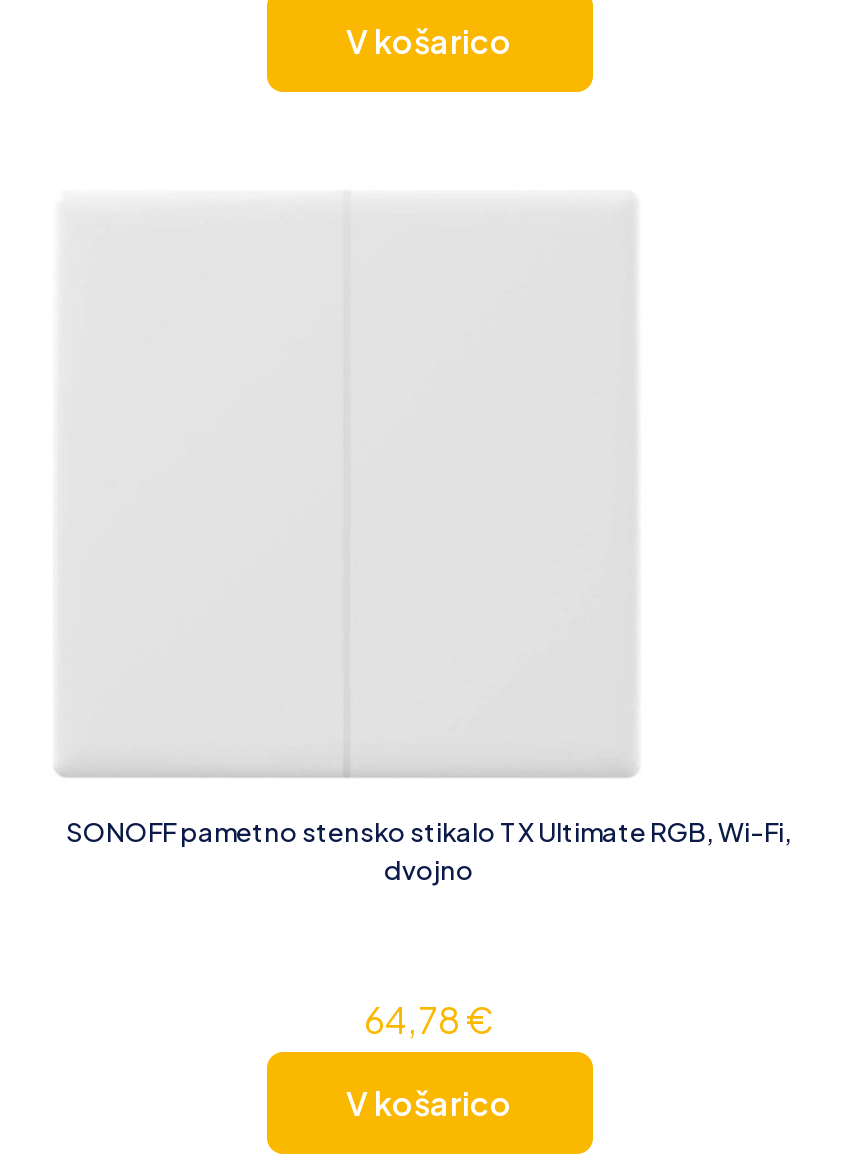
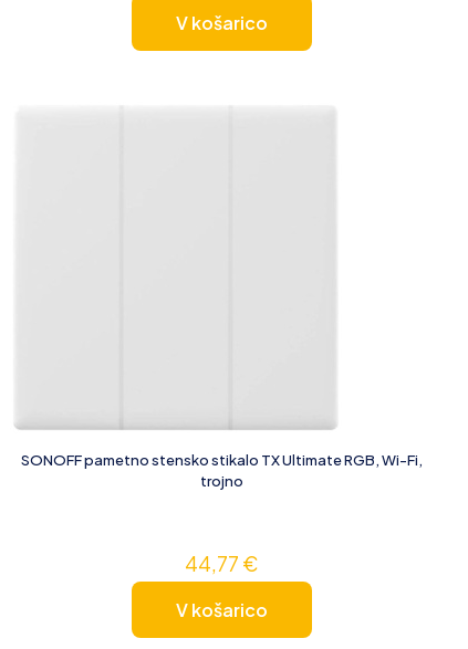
- dvojno
+ trojno

- 64,78 €
+ 44,77 €
